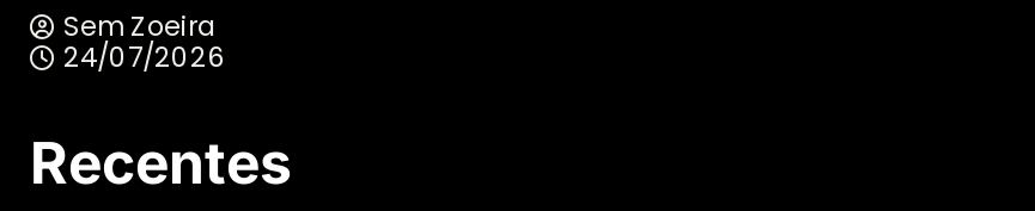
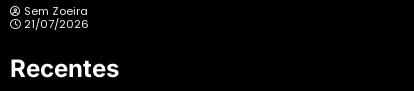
- 24/07/2026
+ 21/07/2026
